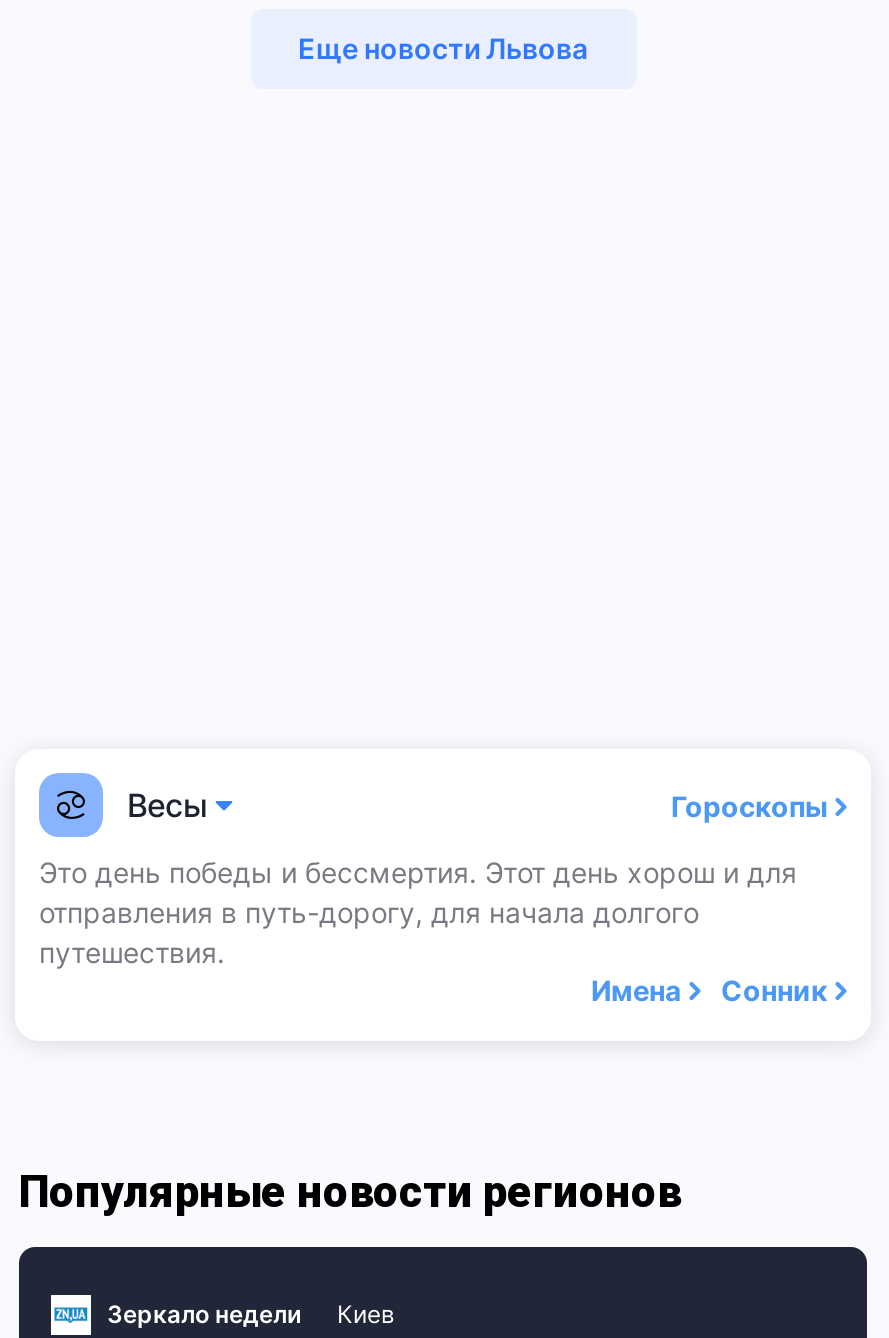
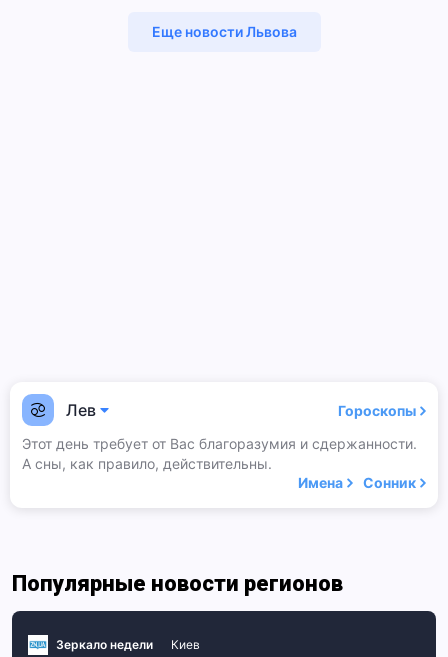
- Весы
+ Лев

- Это день победы и бессмертия. Этот день хорош и для
- отправления в путь-дорогу, для начала долгого
- путешествия.
+ Этот день требует от Вас благоразумия и сдержанности.
+ А сны, как правило, действительны.
